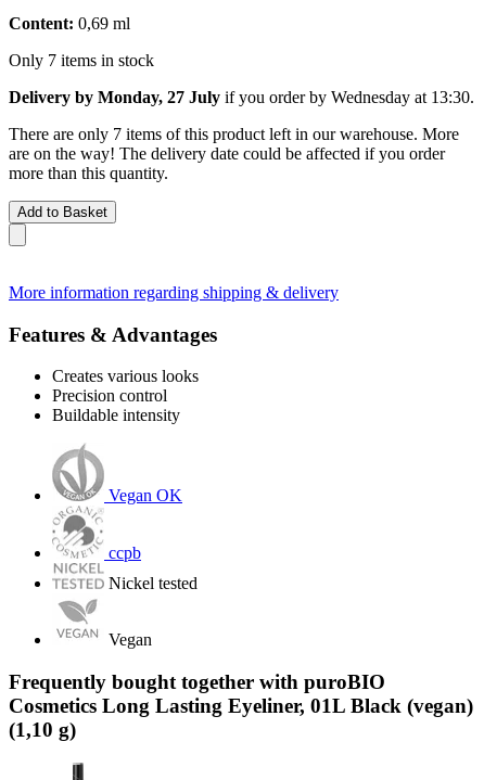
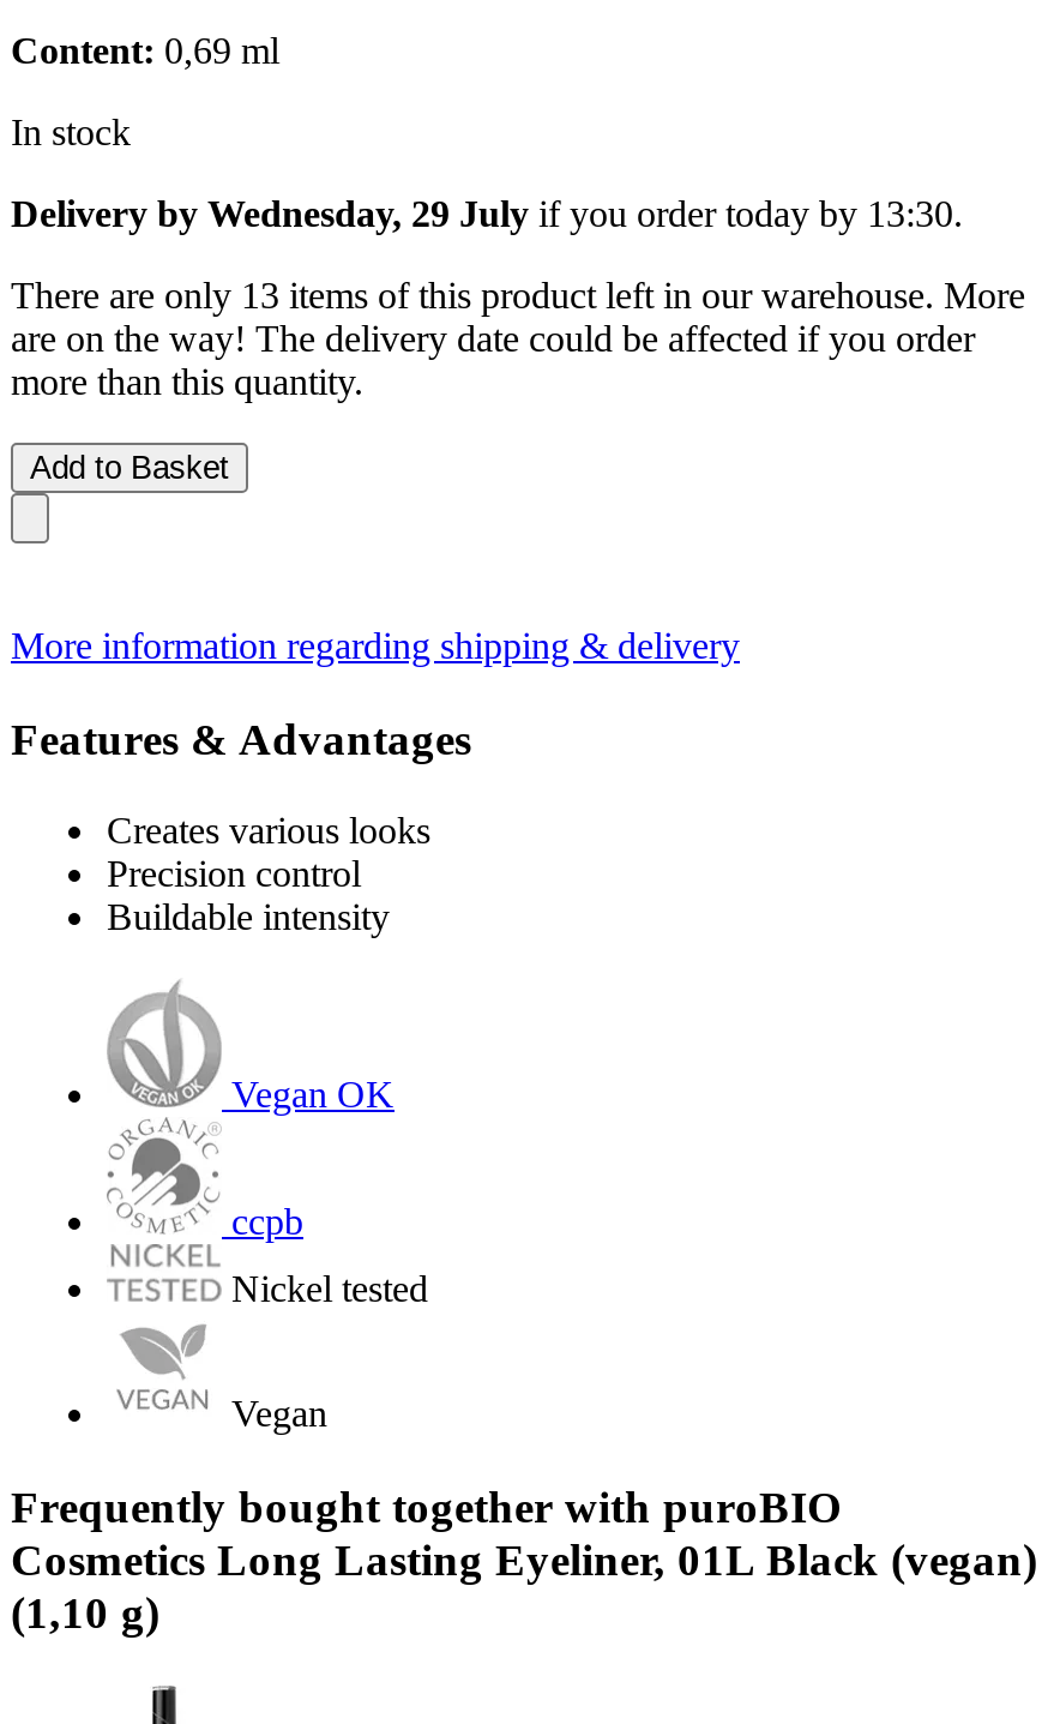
- Only 7 items in stock
+ In stock

- Delivery by Monday, 27 July if you order by Wednesday at 13:30.
+ Delivery by Wednesday, 29 July if you order today by 13:30.

- There are only 7 items of this product left in our warehouse. More
+ There are only 13 items of this product left in our warehouse. More
